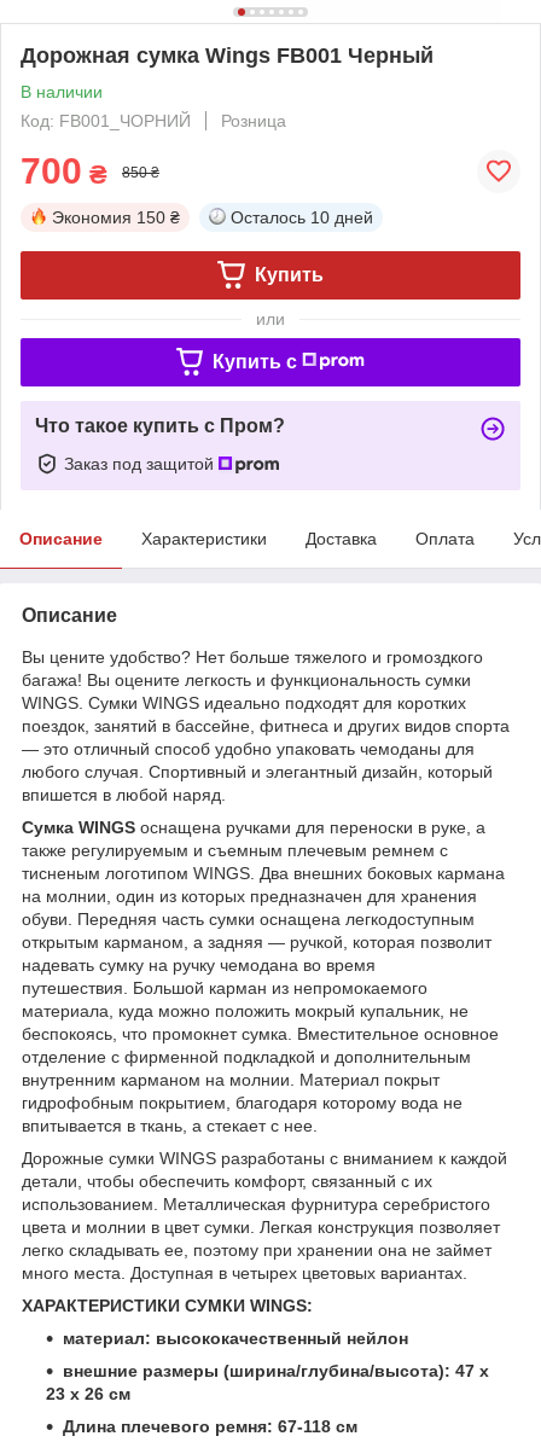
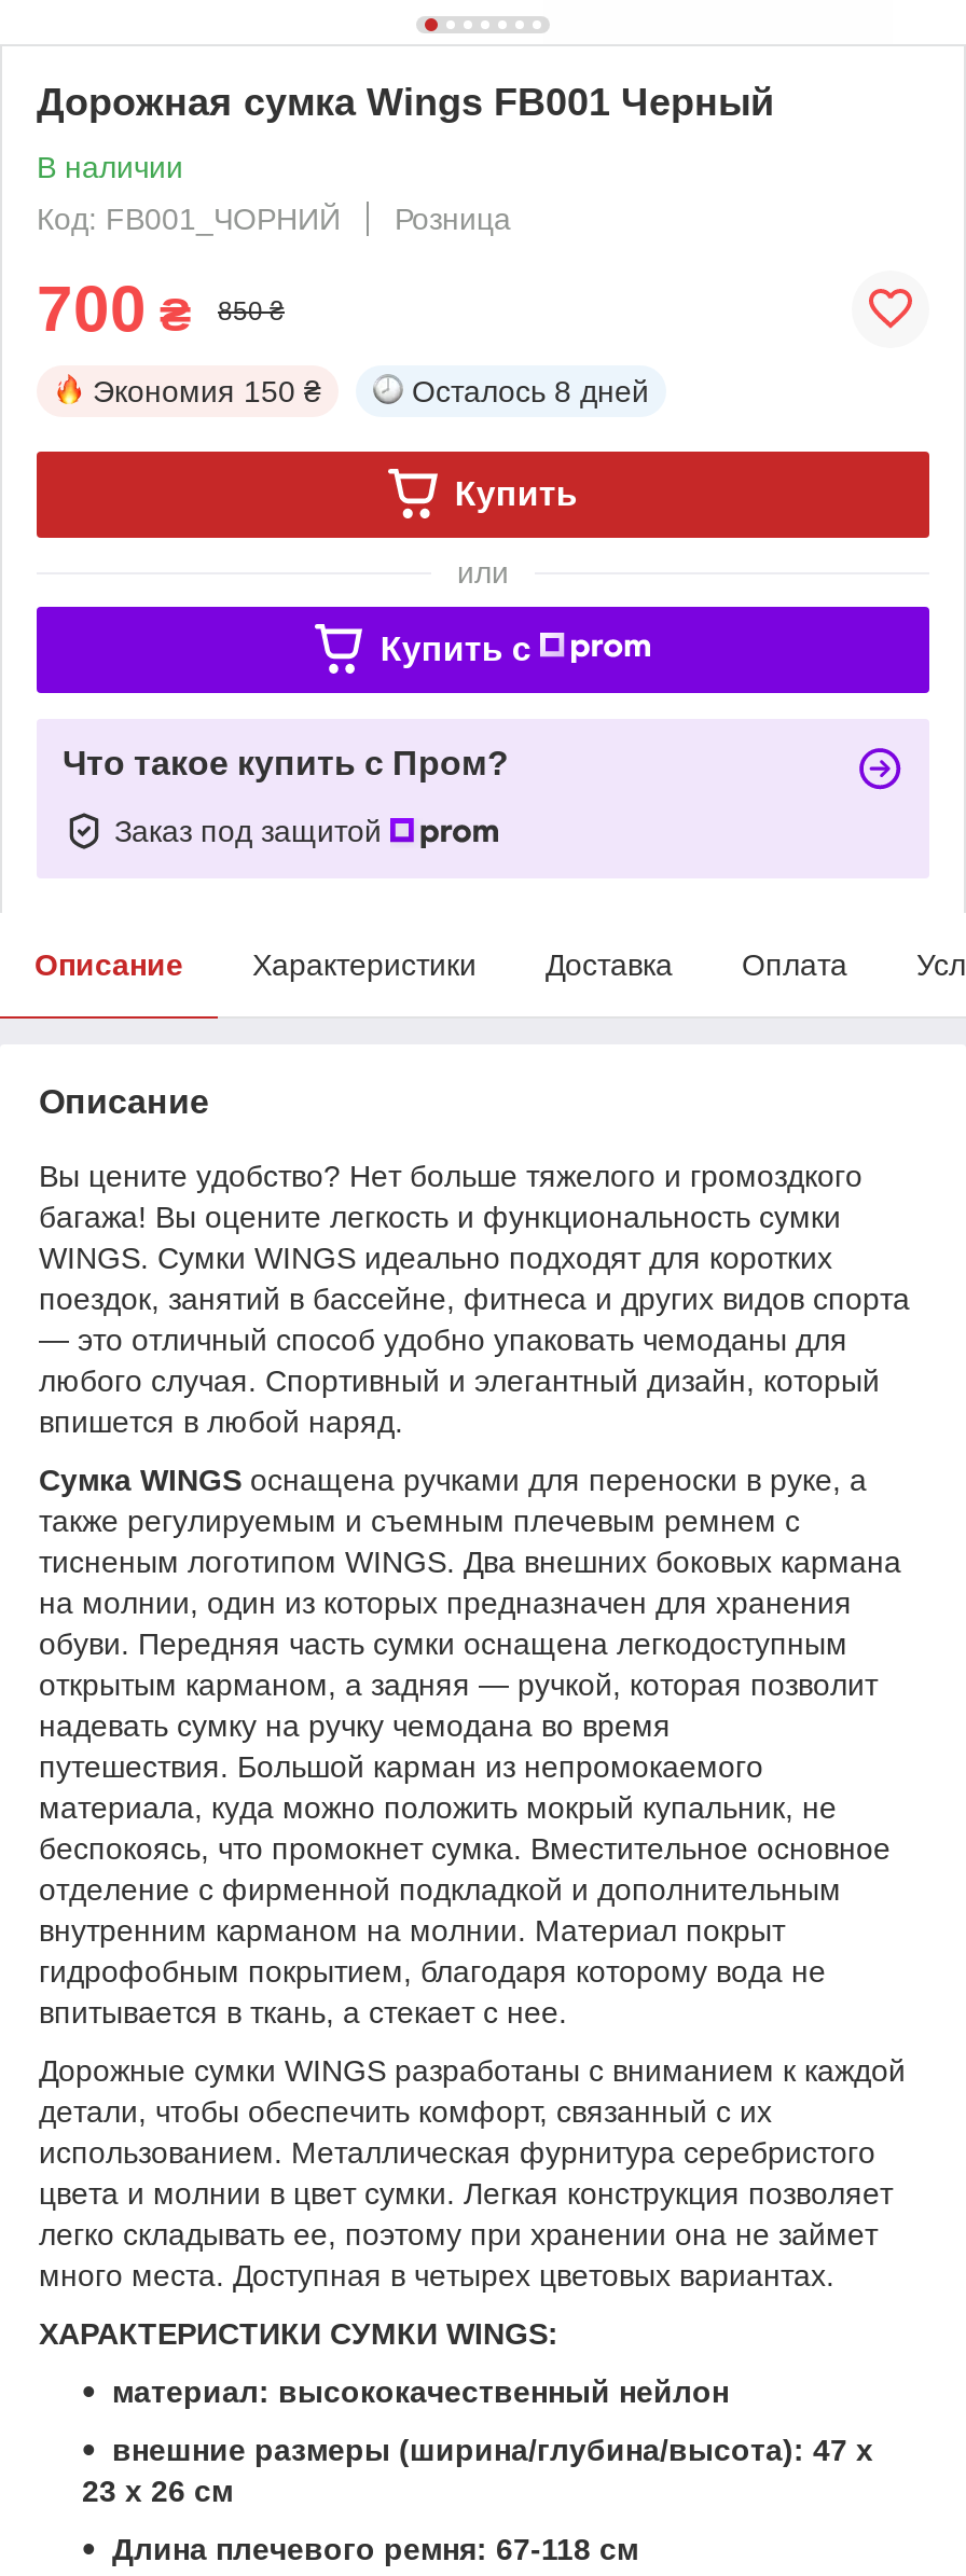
- Осталось 10 дней
+ Осталось 8 дней
